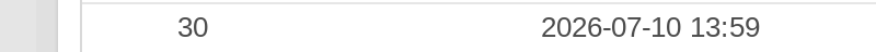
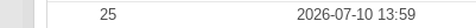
- 30
+ 25
